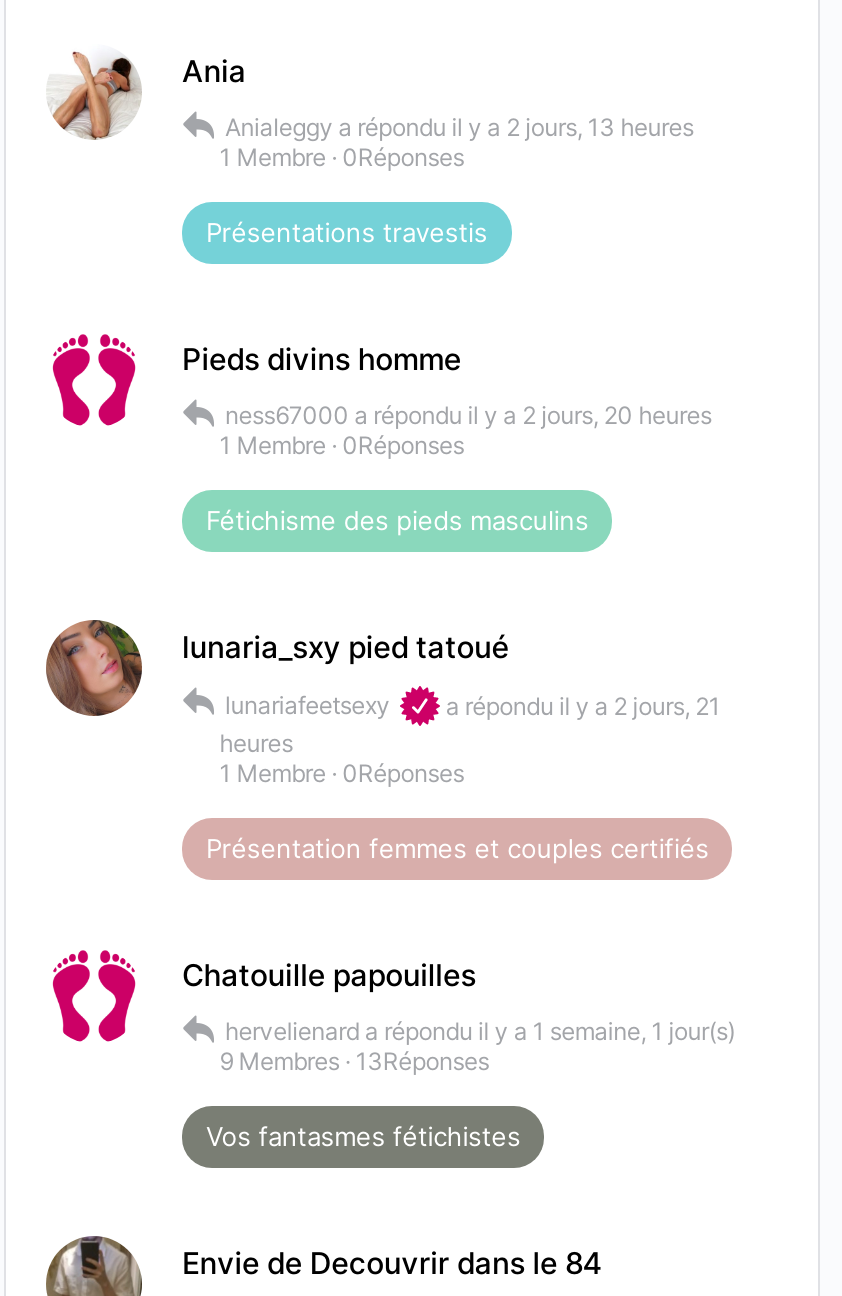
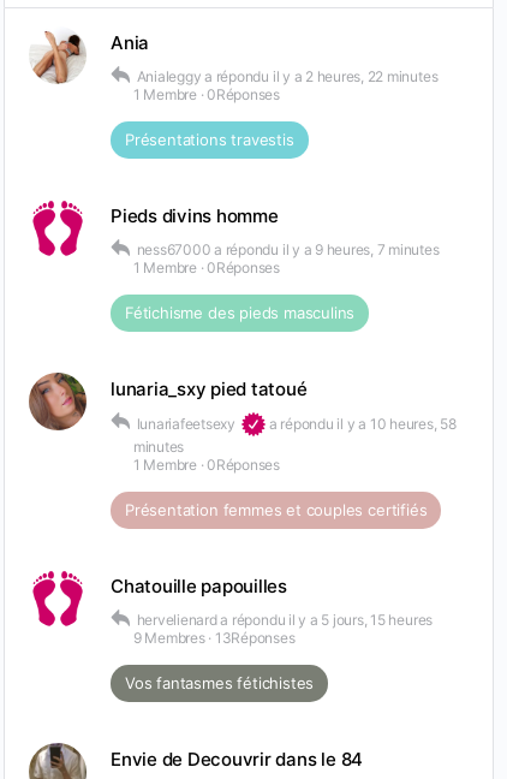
- Anialeggy a répondu il y a 2 jours, 13 heures
+ Anialeggy a répondu il y a 2 heures, 22 minutes

- ness67000 a répondu il y a 2 jours, 20 heures
+ ness67000 a répondu il y a 9 heures, 7 minutes

- a répondu il y a 2 jours, 21
- heures
+ a répondu il y a 10 heures, 58
+ minutes

- hervelienard a répondu il y a 1 semaine, 1 jour(s)
+ hervelienard a répondu il y a 5 jours, 15 heures
